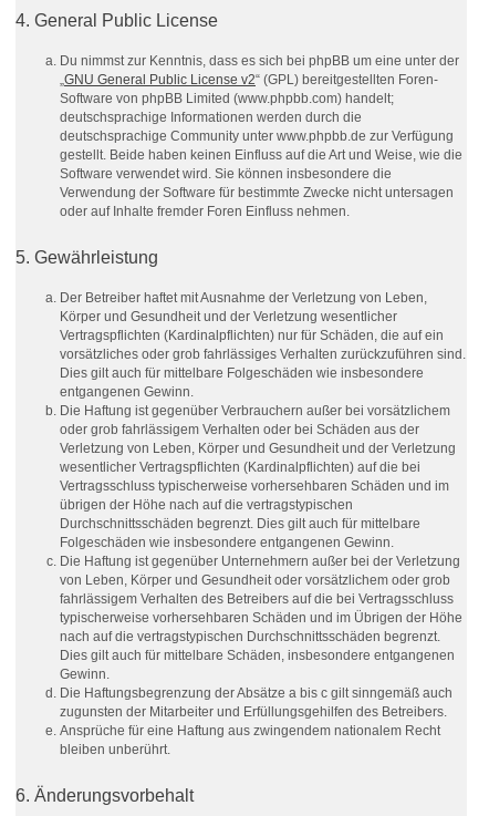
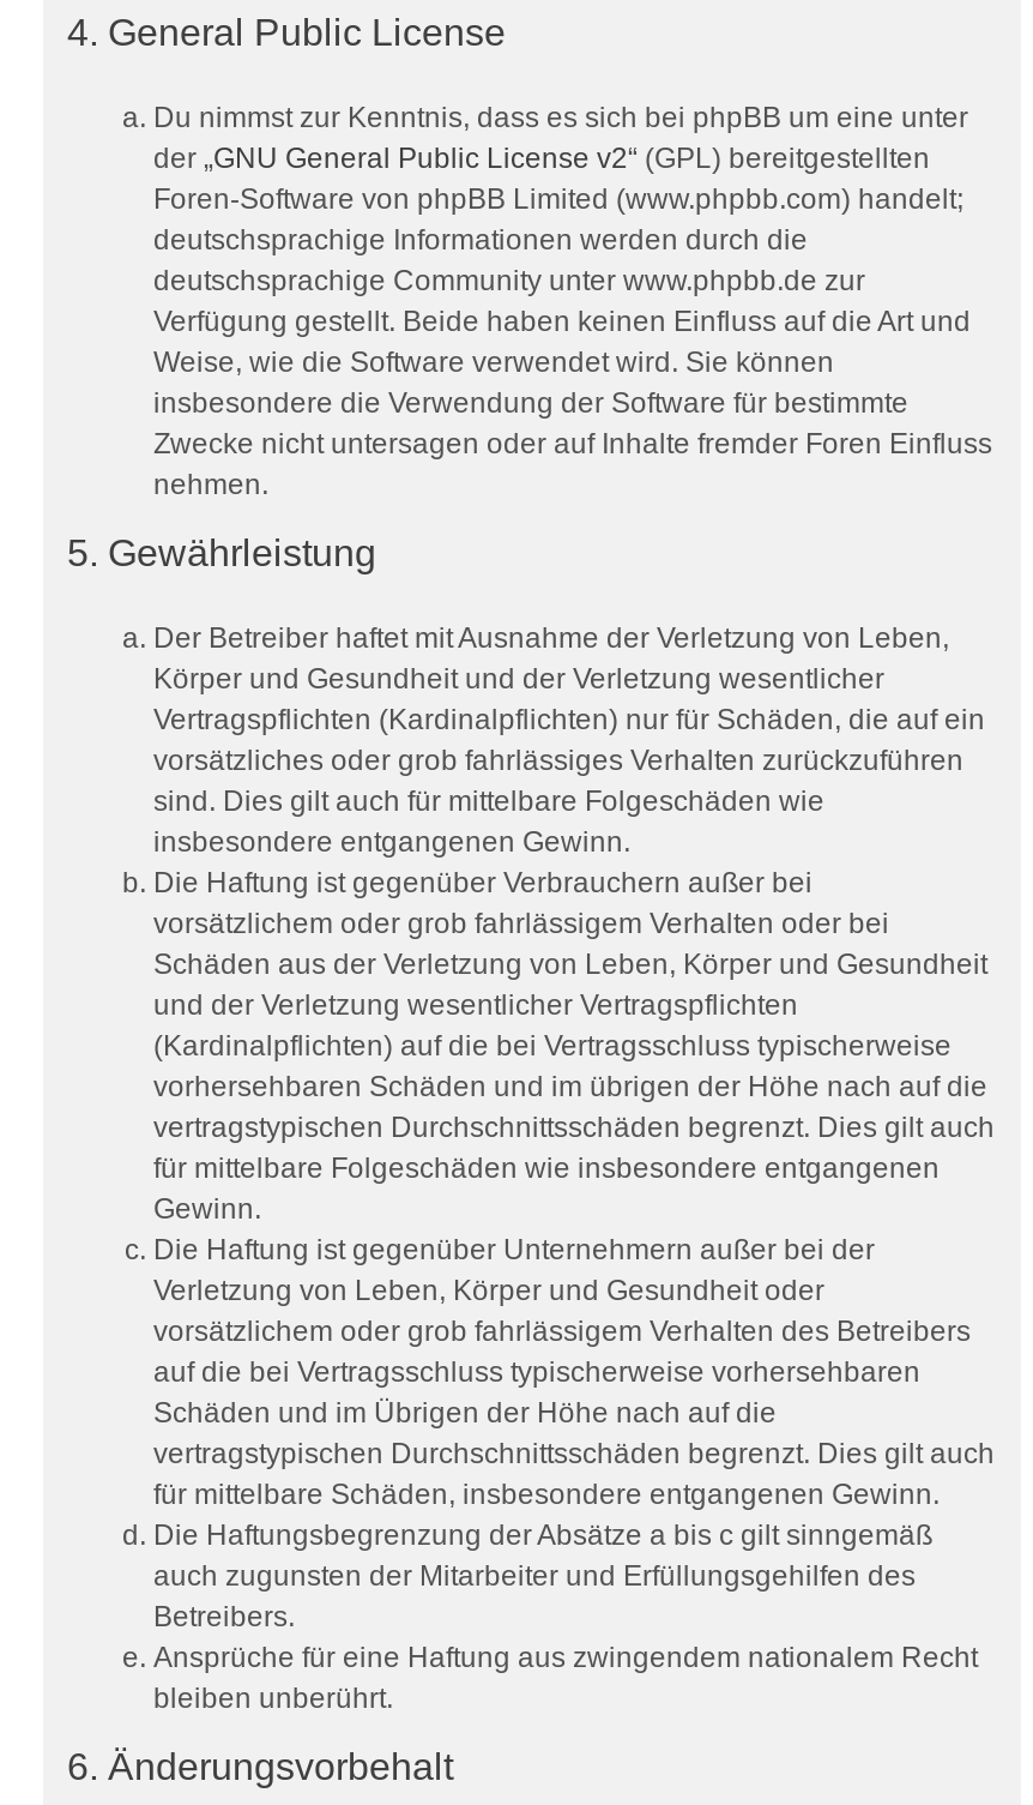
- vorsätzliches oder grob fahrlässiges Verhalten zurückzuführen sind.
- Dies gilt auch für mittelbare Folgeschäden wie insbesondere
- entgangenen Gewinn.
- Die Haftung ist gegenüber Verbrauchern außer bei vorsätzlichem
- oder grob fahrlässigem Verhalten oder bei Schäden aus der
- Verletzung von Leben, Körper und Gesundheit und der Verletzung
- wesentlicher Vertragspflichten (Kardinalpflichten) auf die bei
- Vertragsschluss typischerweise vorhersehbaren Schäden und im
- übrigen der Höhe nach auf die vertragstypischen
- Durchschnittsschäden begrenzt. Dies gilt auch für mittelbare
- Folgeschäden wie insbesondere entgangenen Gewinn.
- Die Haftung ist gegenüber Unternehmern außer bei der Verletzung
- von Leben, Körper und Gesundheit oder vorsätzlichem oder grob
- fahrlässigem Verhalten des Betreibers auf die bei Vertragsschluss
- typischerweise vorhersehbaren Schäden und im Übrigen der Höhe
- nach auf die vertragstypischen Durchschnittsschäden begrenzt.
- Dies gilt auch für mittelbare Schäden, insbesondere entgangenen
+ vorsätzliches oder grob fahrlässiges Verhalten zurückzuführen
+ sind. Dies gilt auch für mittelbare Folgeschäden wie
+ insbesondere entgangenen Gewinn.
+ Die Haftung ist gegenüber Verbrauchern außer bei
+ vorsätzlichem oder grob fahrlässigem Verhalten oder bei
+ Schäden aus der Verletzung von Leben, Körper und Gesundheit
+ und der Verletzung wesentlicher Vertragspflichten
+ (Kardinalpflichten) auf die bei Vertragsschluss typischerweise
+ vorhersehbaren Schäden und im übrigen der Höhe nach auf die
+ vertragstypischen Durchschnittsschäden begrenzt. Dies gilt auch
+ für mittelbare Folgeschäden wie insbesondere entgangenen

moved up: Gewinn.

- Die Haftungsbegrenzung der Absätze a bis c gilt sinngemäß auch
- zugunsten der Mitarbeiter und Erfüllungsgehilfen des Betreibers.
+ Die Haftung ist gegenüber Unternehmern außer bei der
+ Verletzung von Leben, Körper und Gesundheit oder
+ vorsätzlichem oder grob fahrlässigem Verhalten des Betreibers
+ auf die bei Vertragsschluss typischerweise vorhersehbaren
+ Schäden und im Übrigen der Höhe nach auf die
+ vertragstypischen Durchschnittsschäden begrenzt. Dies gilt auch
+ für mittelbare Schäden, insbesondere entgangenen Gewinn.
+ Die Haftungsbegrenzung der Absätze a bis c gilt sinngemäß
+ auch zugunsten der Mitarbeiter und Erfüllungsgehilfen des
+ Betreibers.
